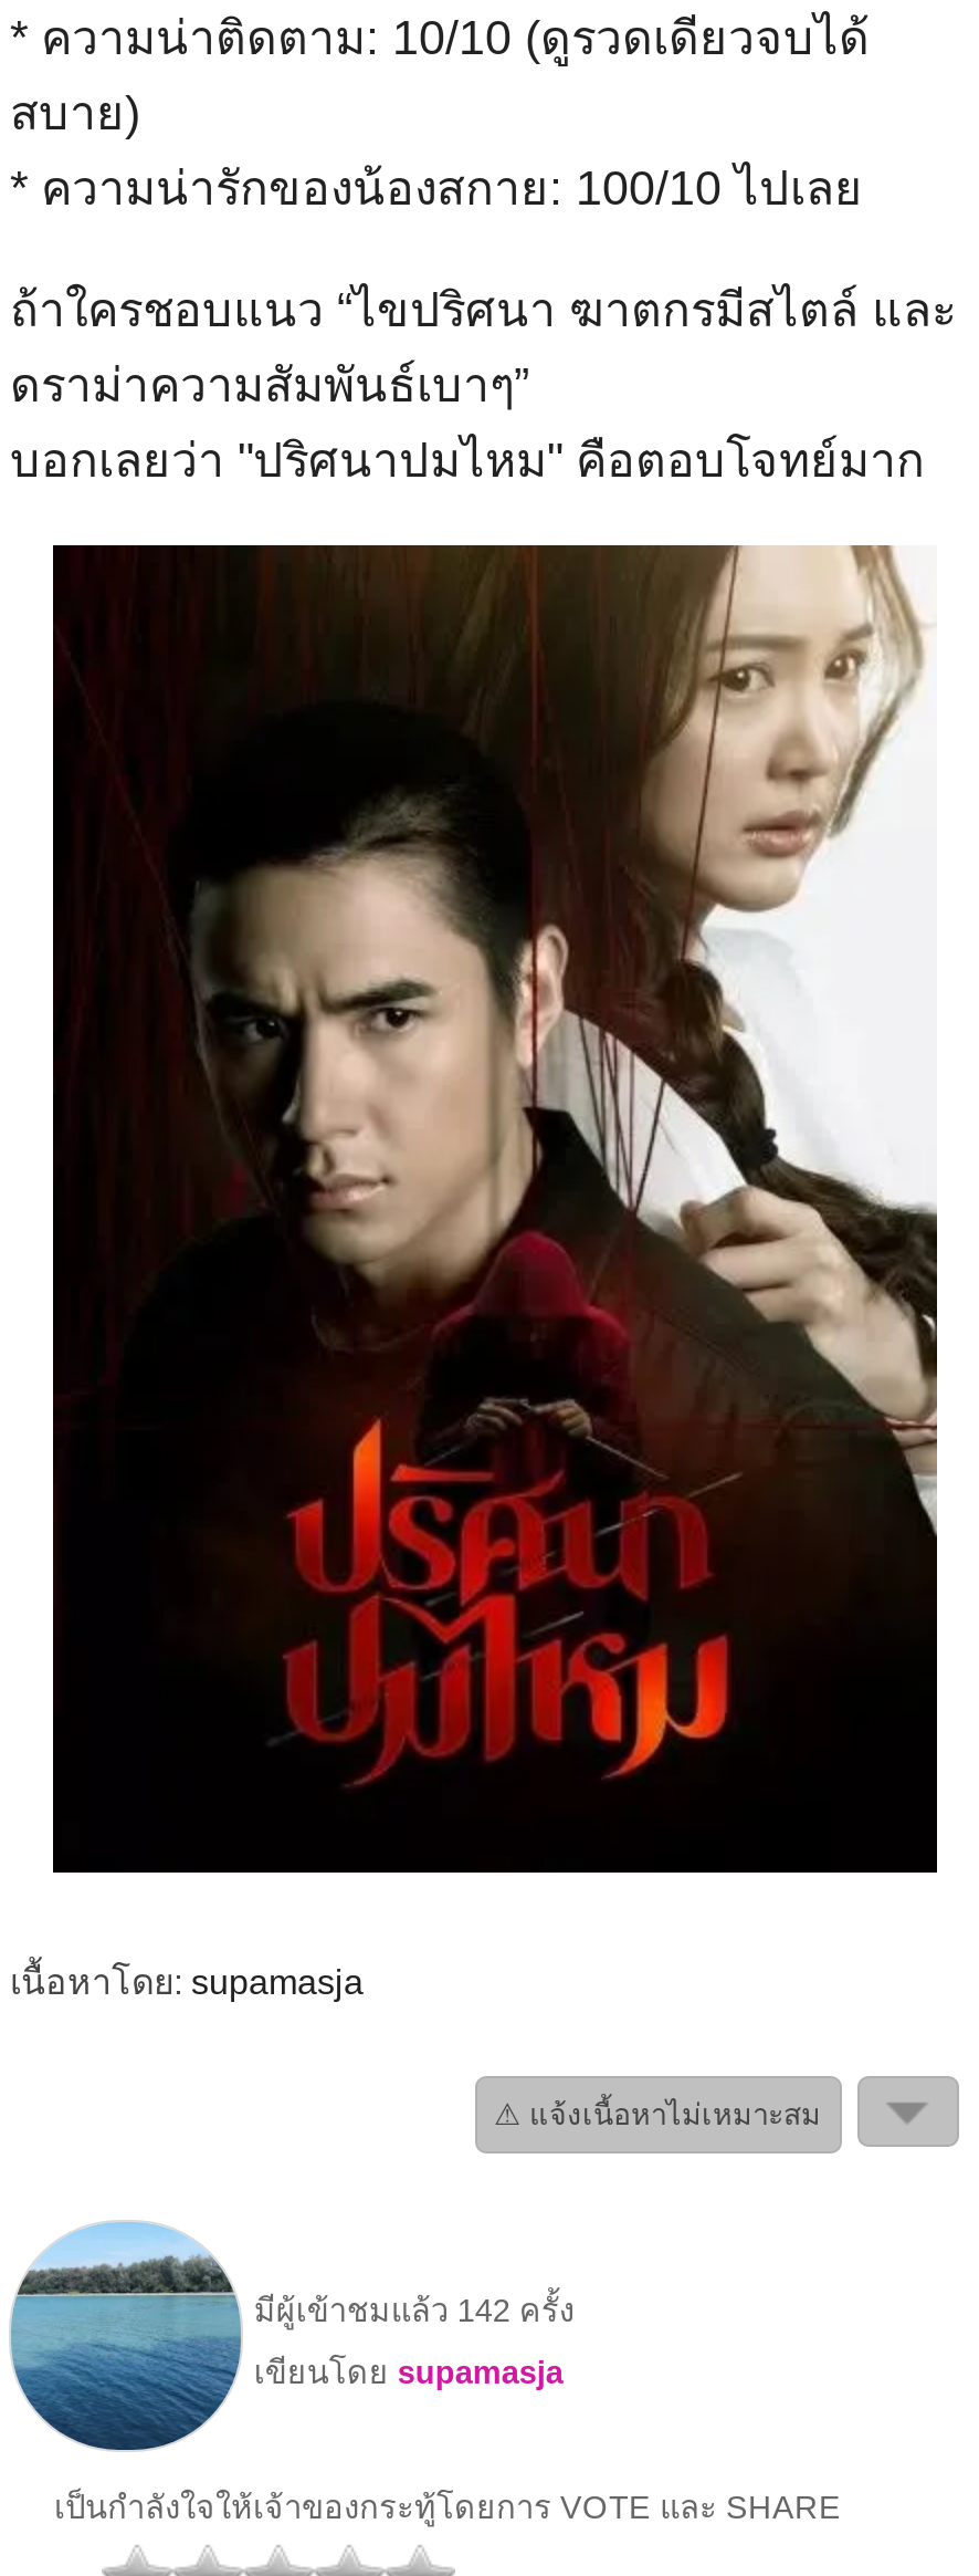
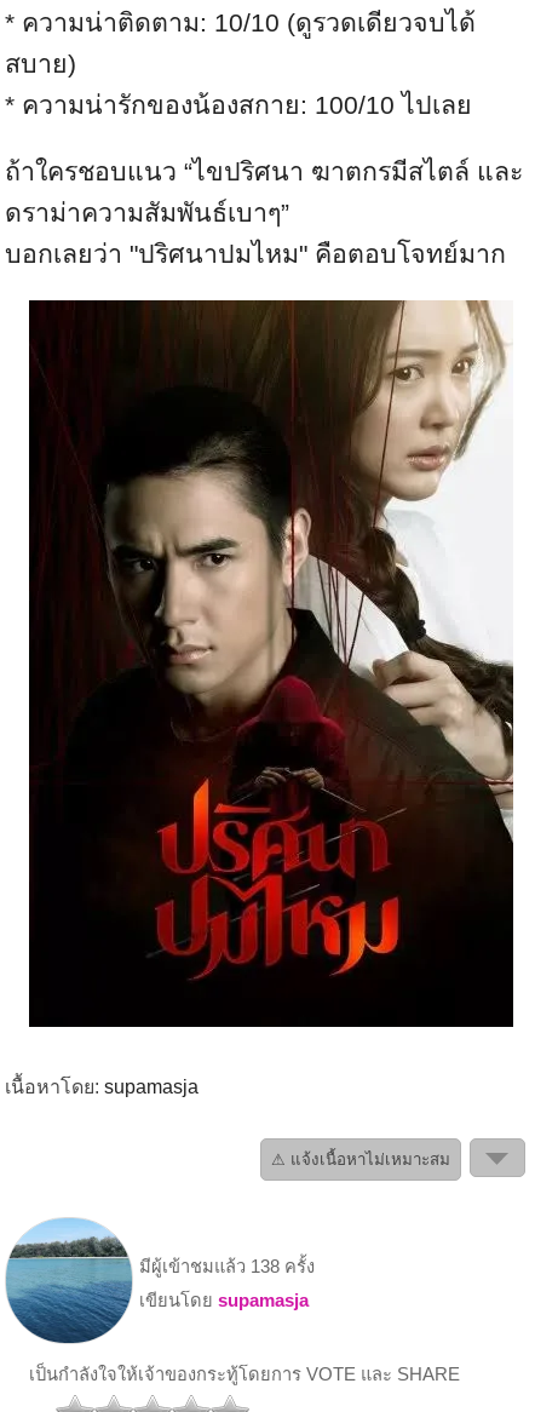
- มีผู้เข้าชมแล้ว 142 ครั้ง
+ มีผู้เข้าชมแล้ว 138 ครั้ง
